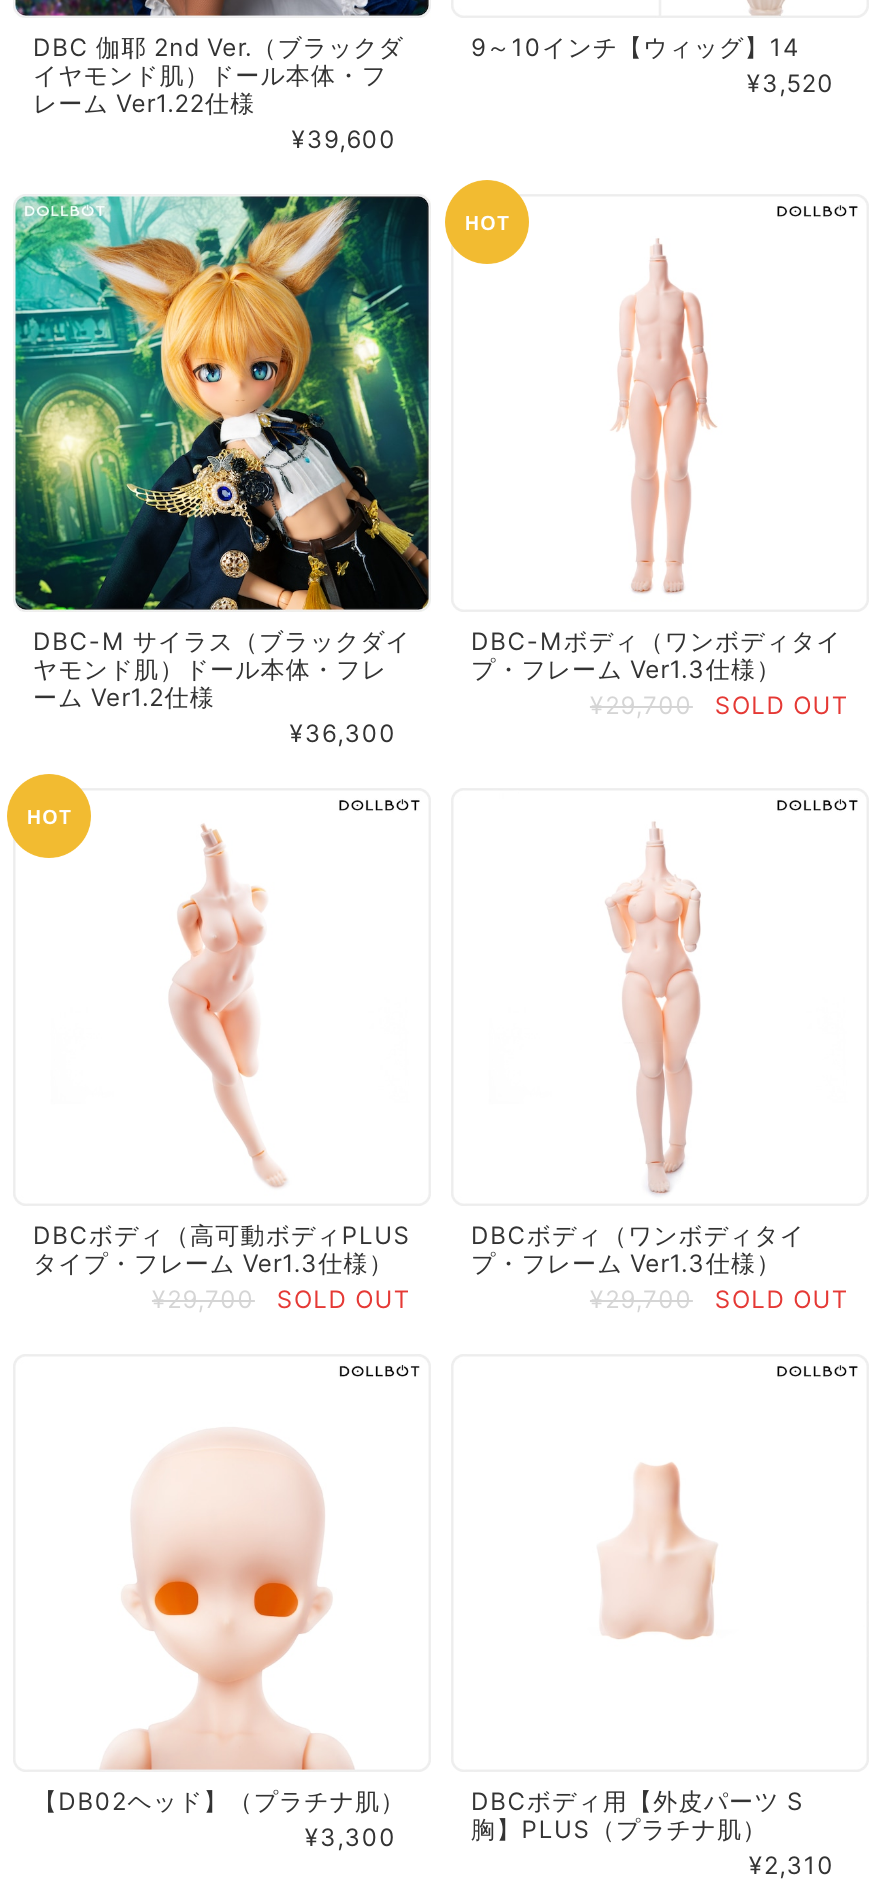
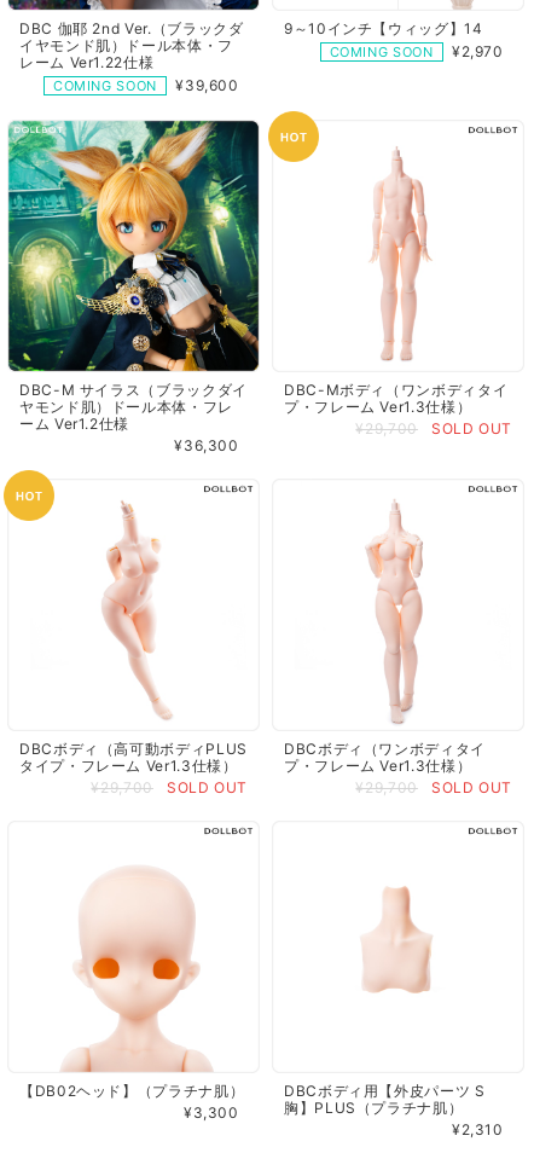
- ¥3,520
+ COMING SOON
+ ¥2,970

+ COMING SOON
